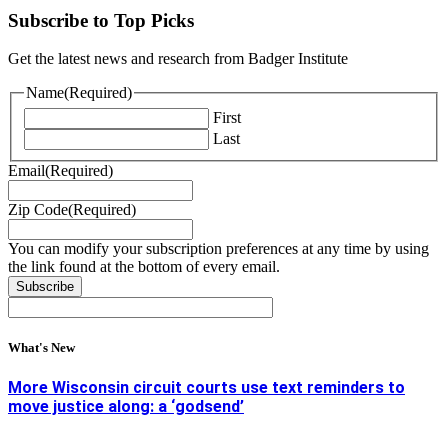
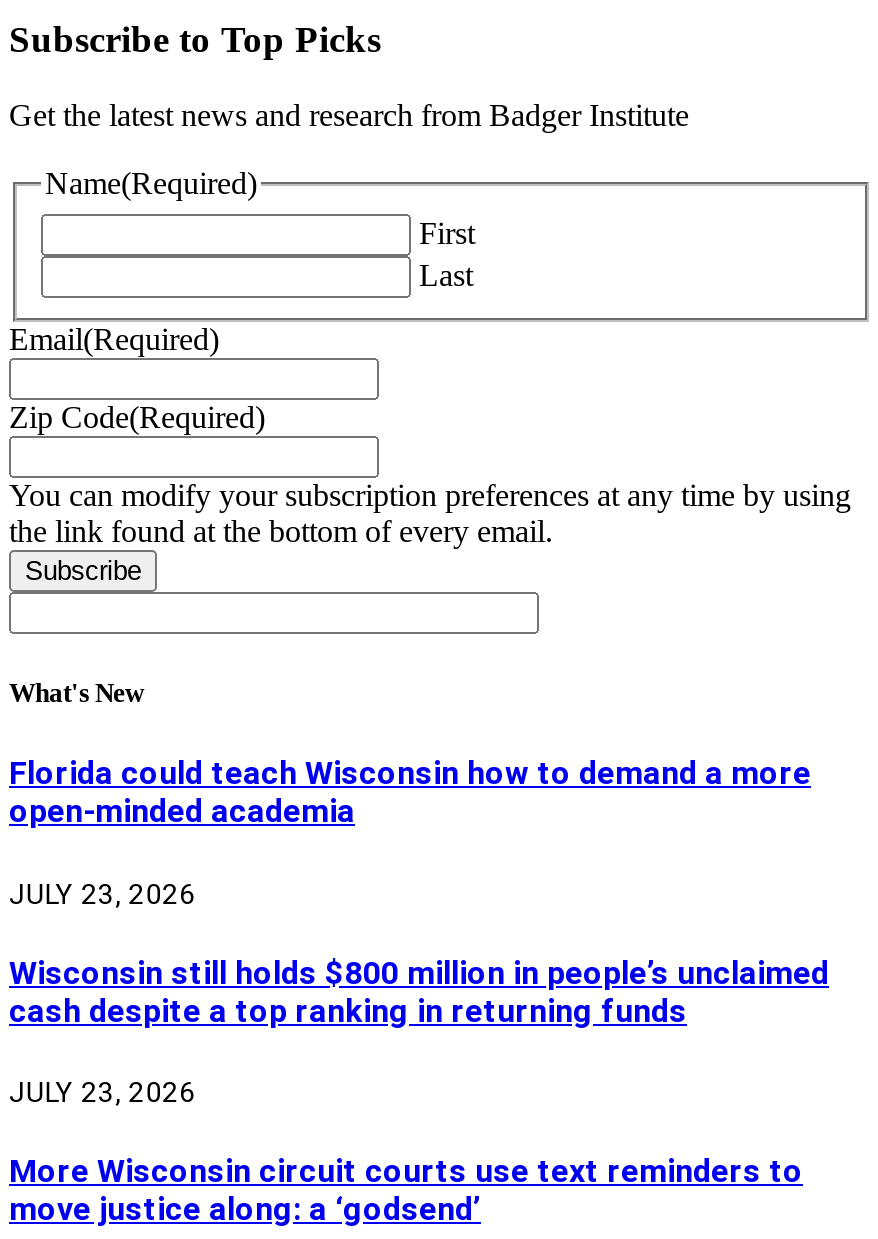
+ Florida could teach Wisconsin how to demand a more
+ open-minded academia
+ JULY 23, 2026
+ Wisconsin still holds $800 million in people’s unclaimed
+ cash despite a top ranking in returning funds
+ JULY 23, 2026
